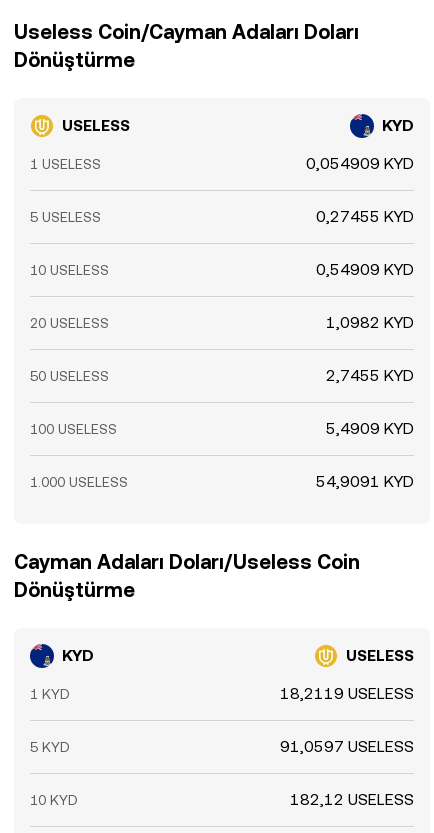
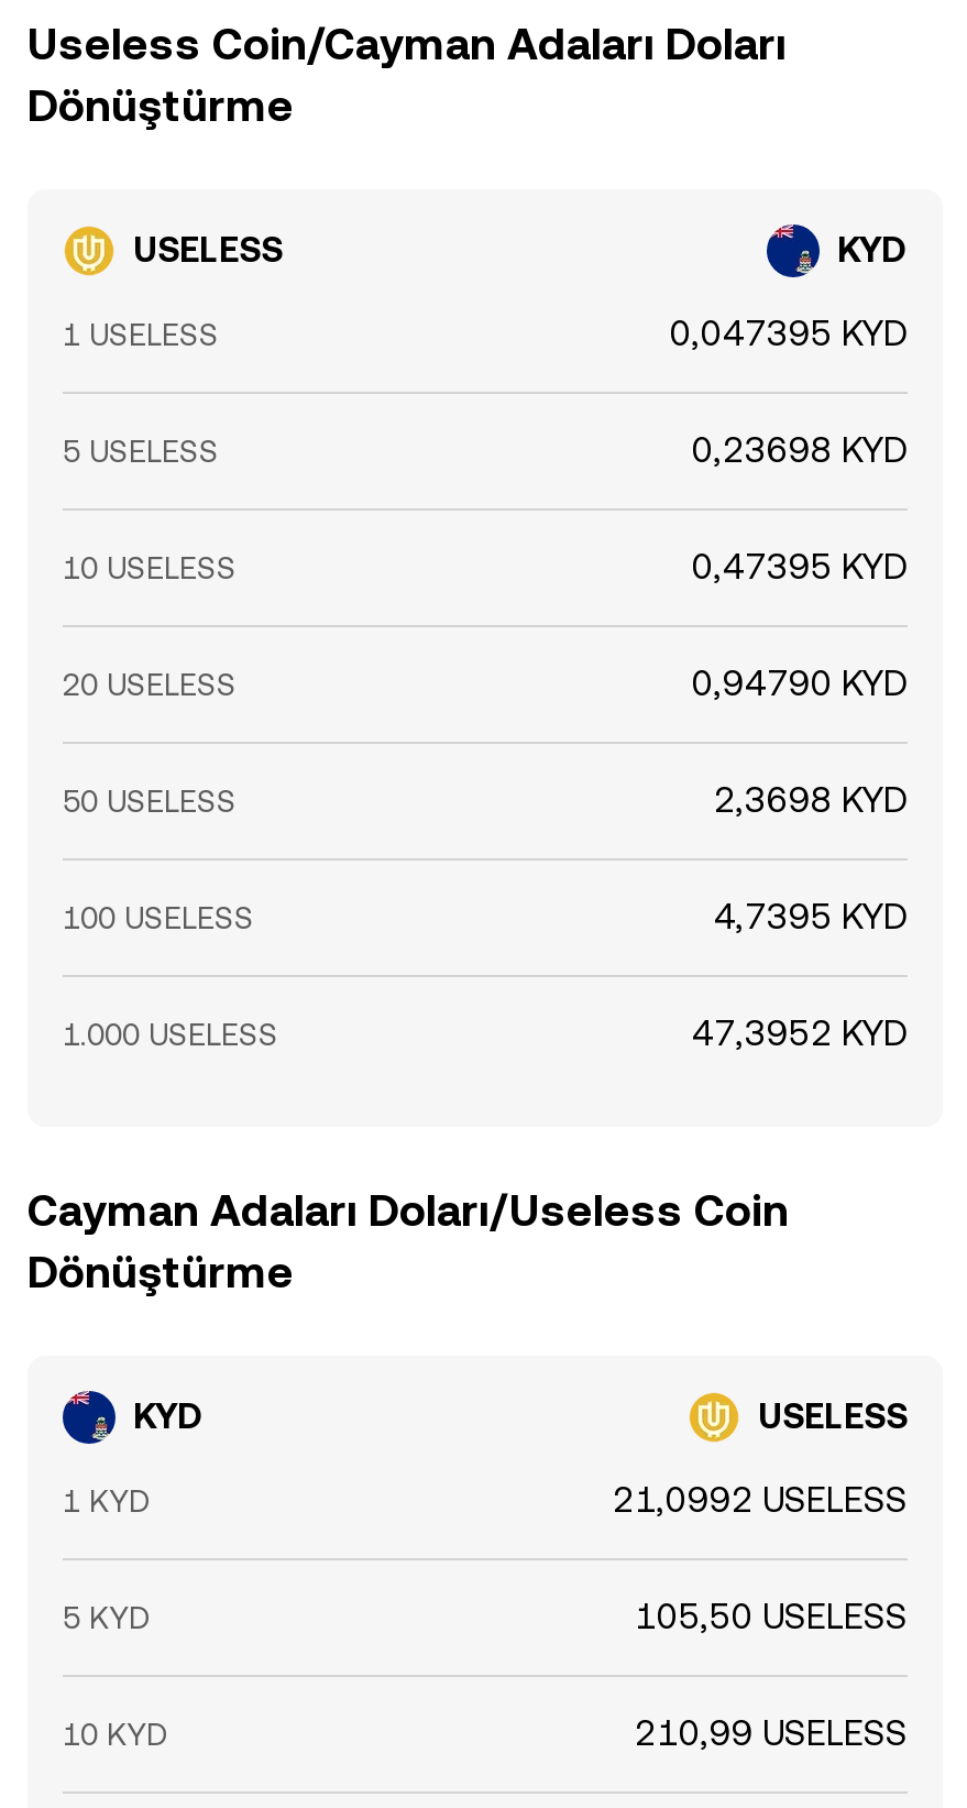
- 0,054909 KYD
+ 0,047395 KYD

- 0,27455 KYD
+ 0,23698 KYD

- 0,54909 KYD
+ 0,47395 KYD

- 1,0982 KYD
+ 0,94790 KYD

- 2,7455 KYD
+ 2,3698 KYD

- 5,4909 KYD
+ 4,7395 KYD

- 54,9091 KYD
+ 47,3952 KYD

- 18,2119 USELESS
+ 21,0992 USELESS

- 91,0597 USELESS
+ 105,50 USELESS

- 182,12 USELESS
+ 210,99 USELESS
